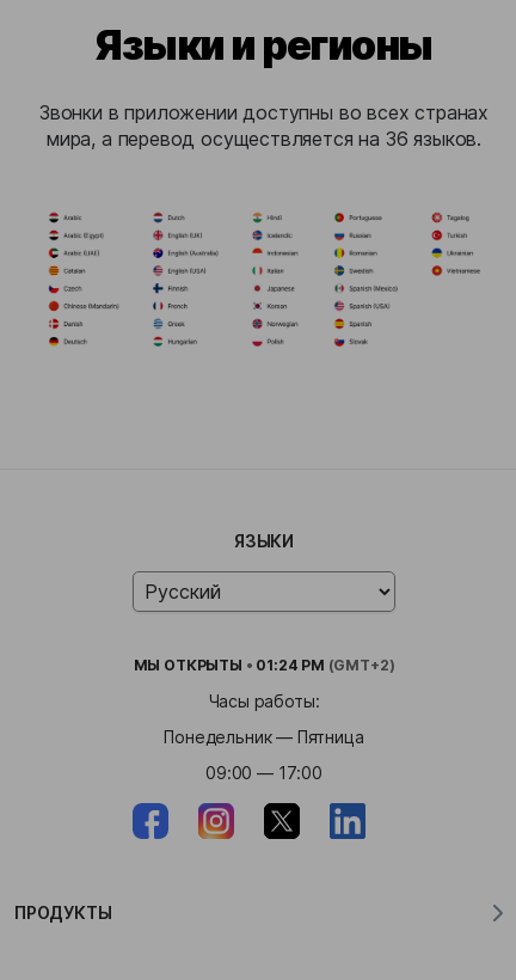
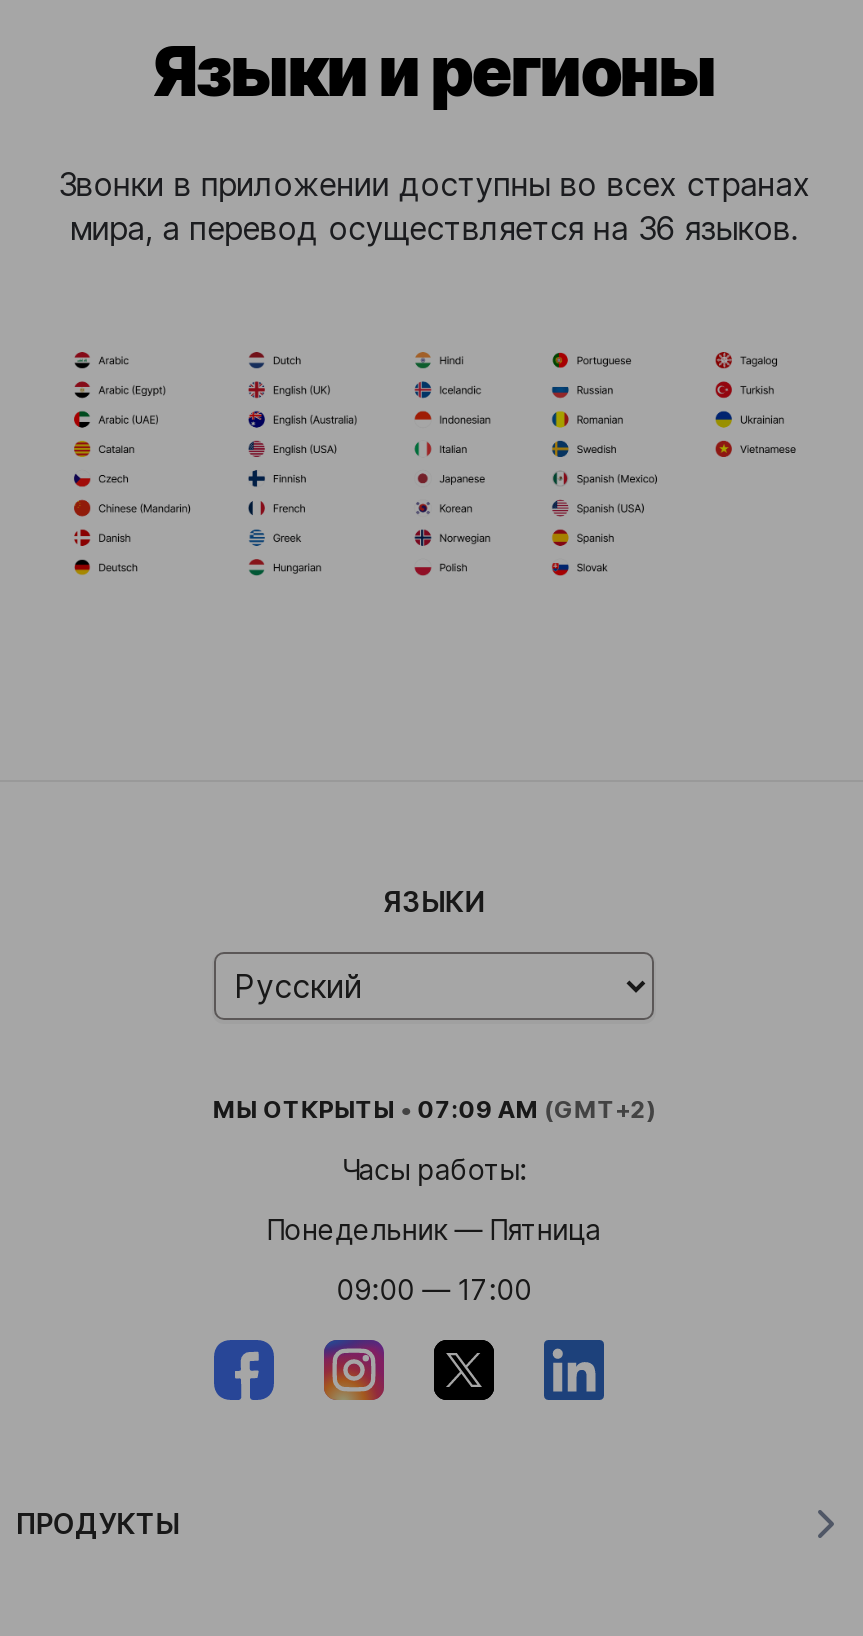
- МЫ ОТКРЫТЫ • 01:24 PM (GMT+2)
+ МЫ ОТКРЫТЫ • 07:09 AM (GMT+2)
